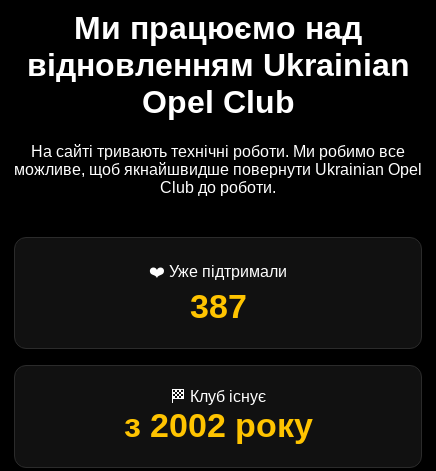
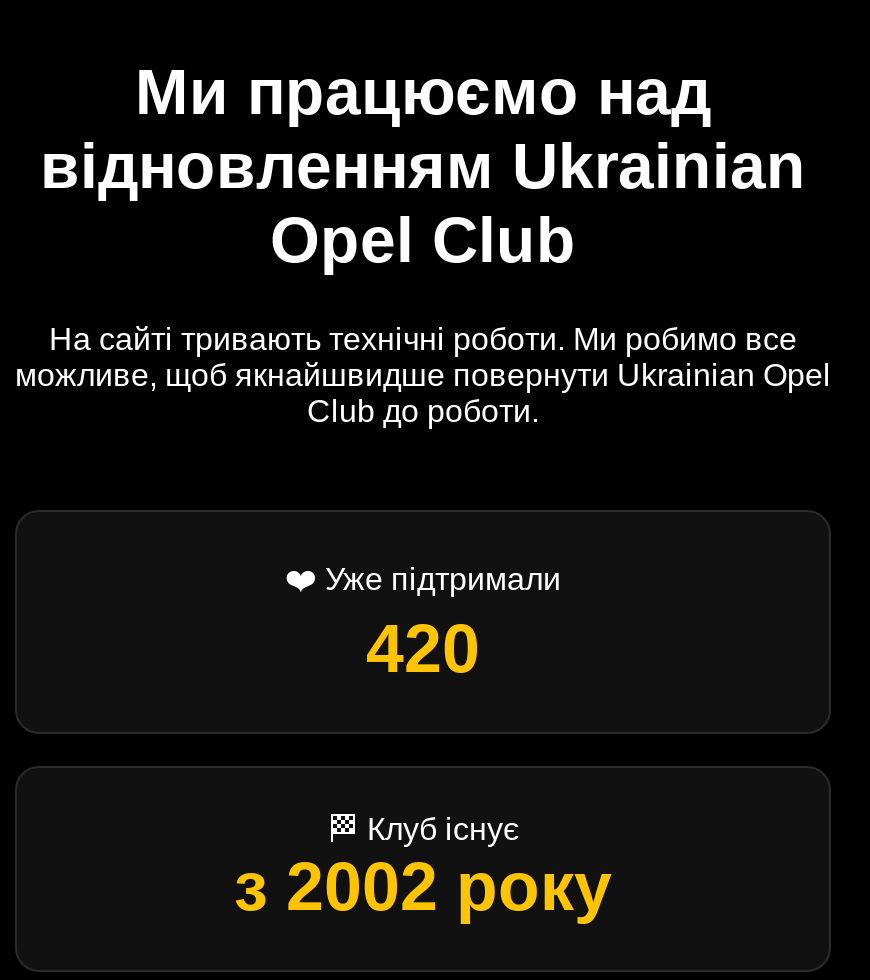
- 387
+ 420
